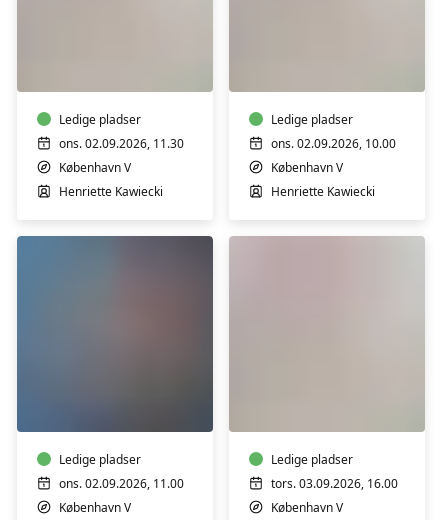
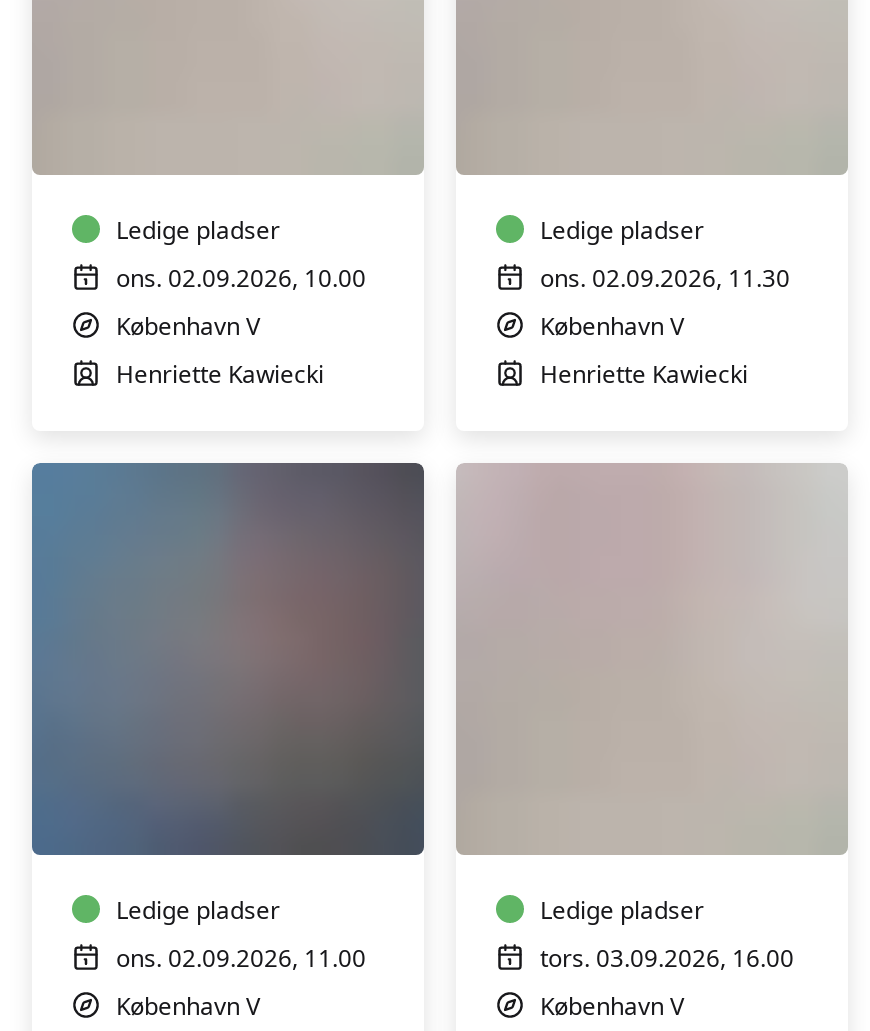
- ons. 02.09.2026, 11.30
+ ons. 02.09.2026, 10.00

- ons. 02.09.2026, 10.00
+ ons. 02.09.2026, 11.30
